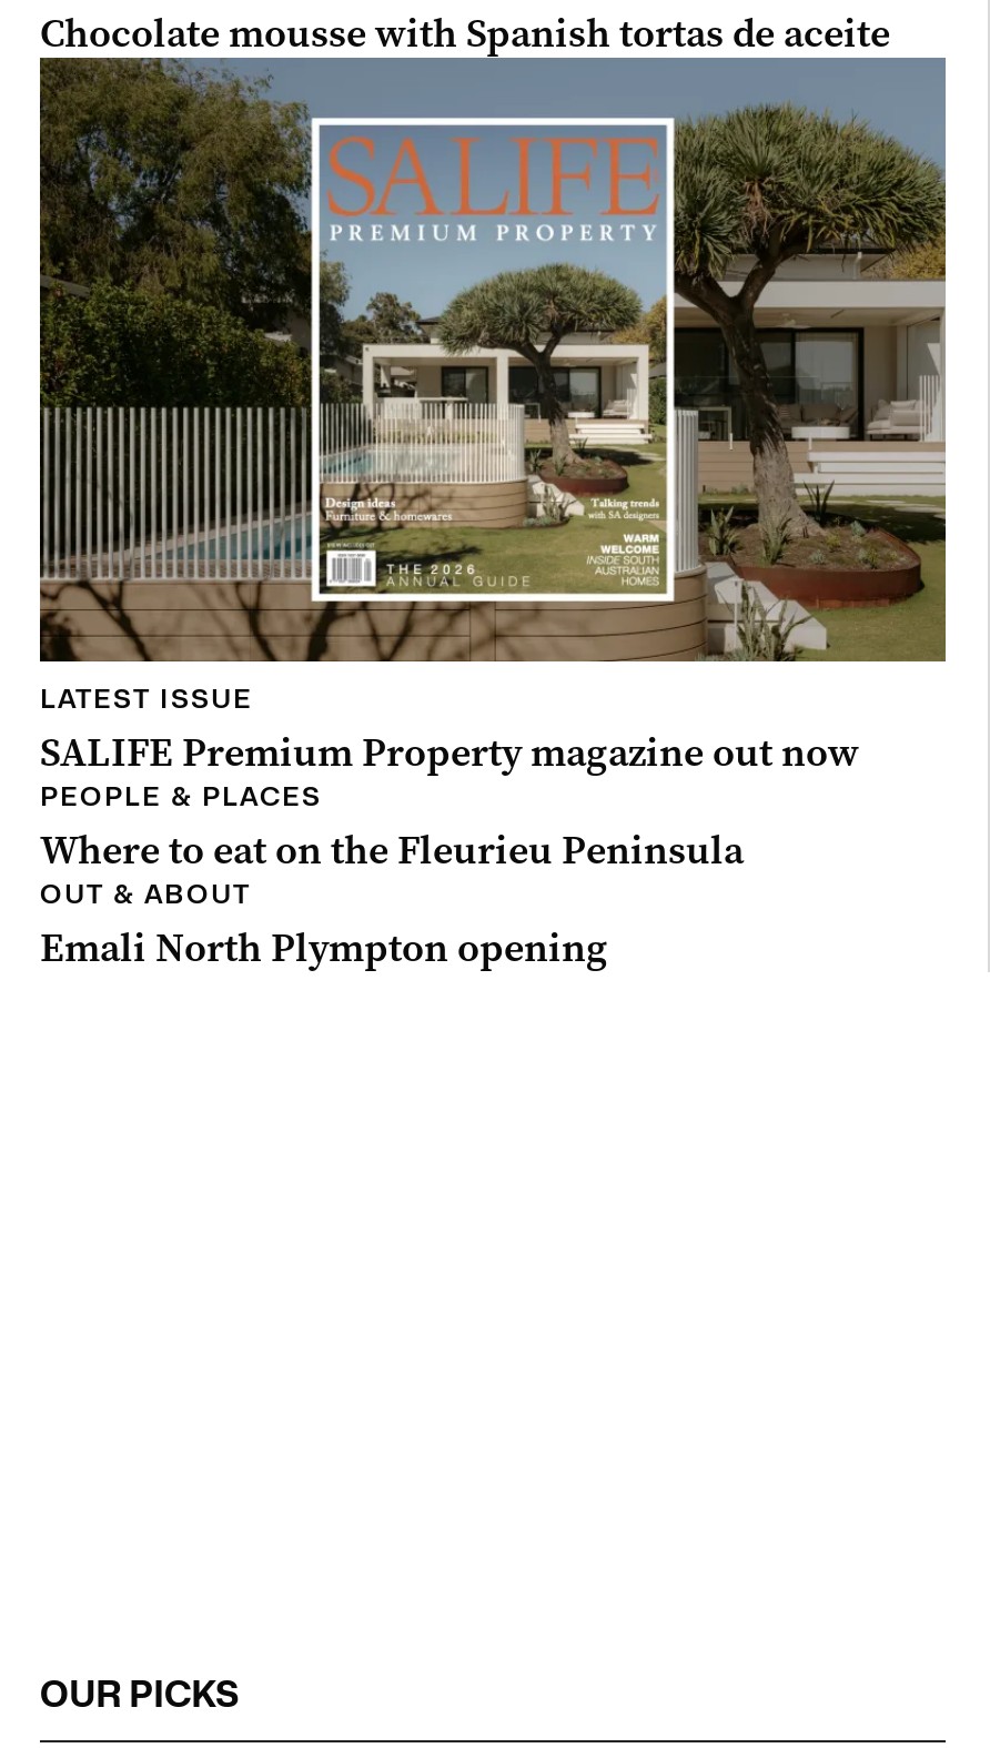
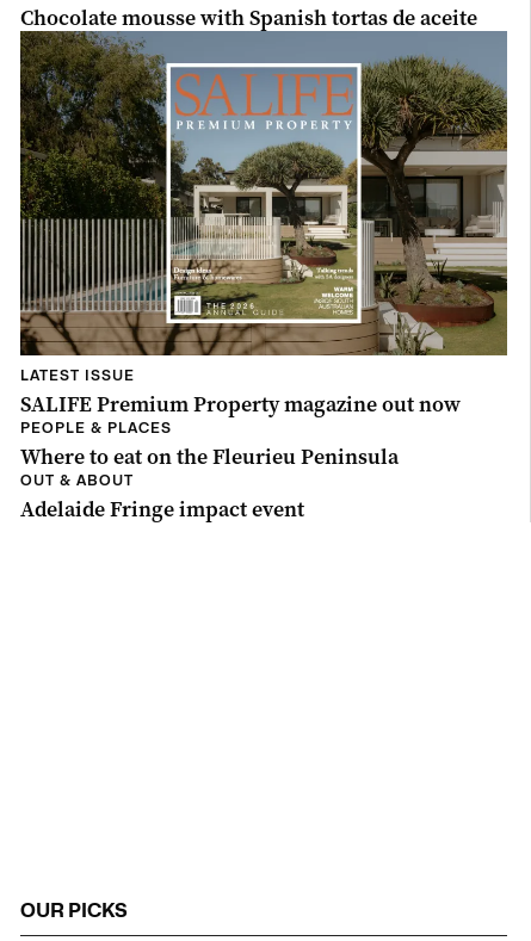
- Emali North Plympton opening
+ Adelaide Fringe impact event
